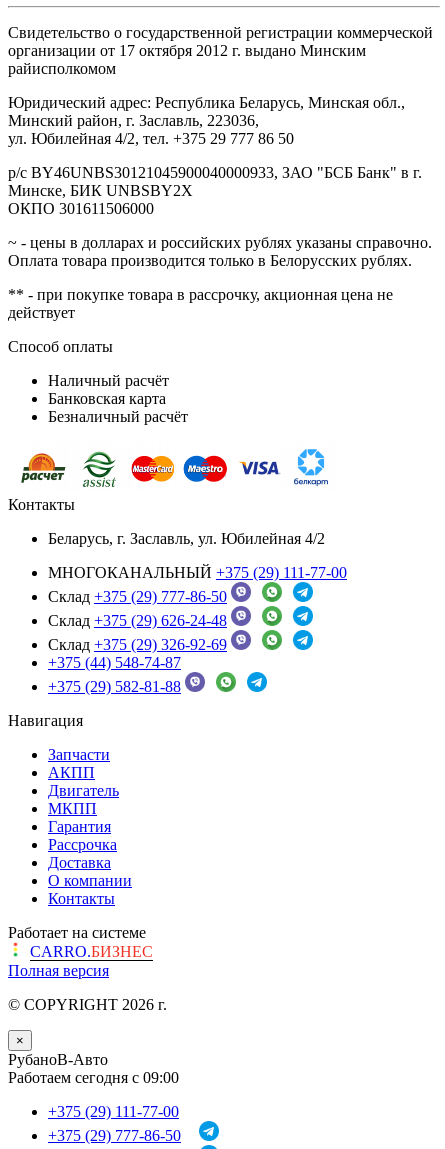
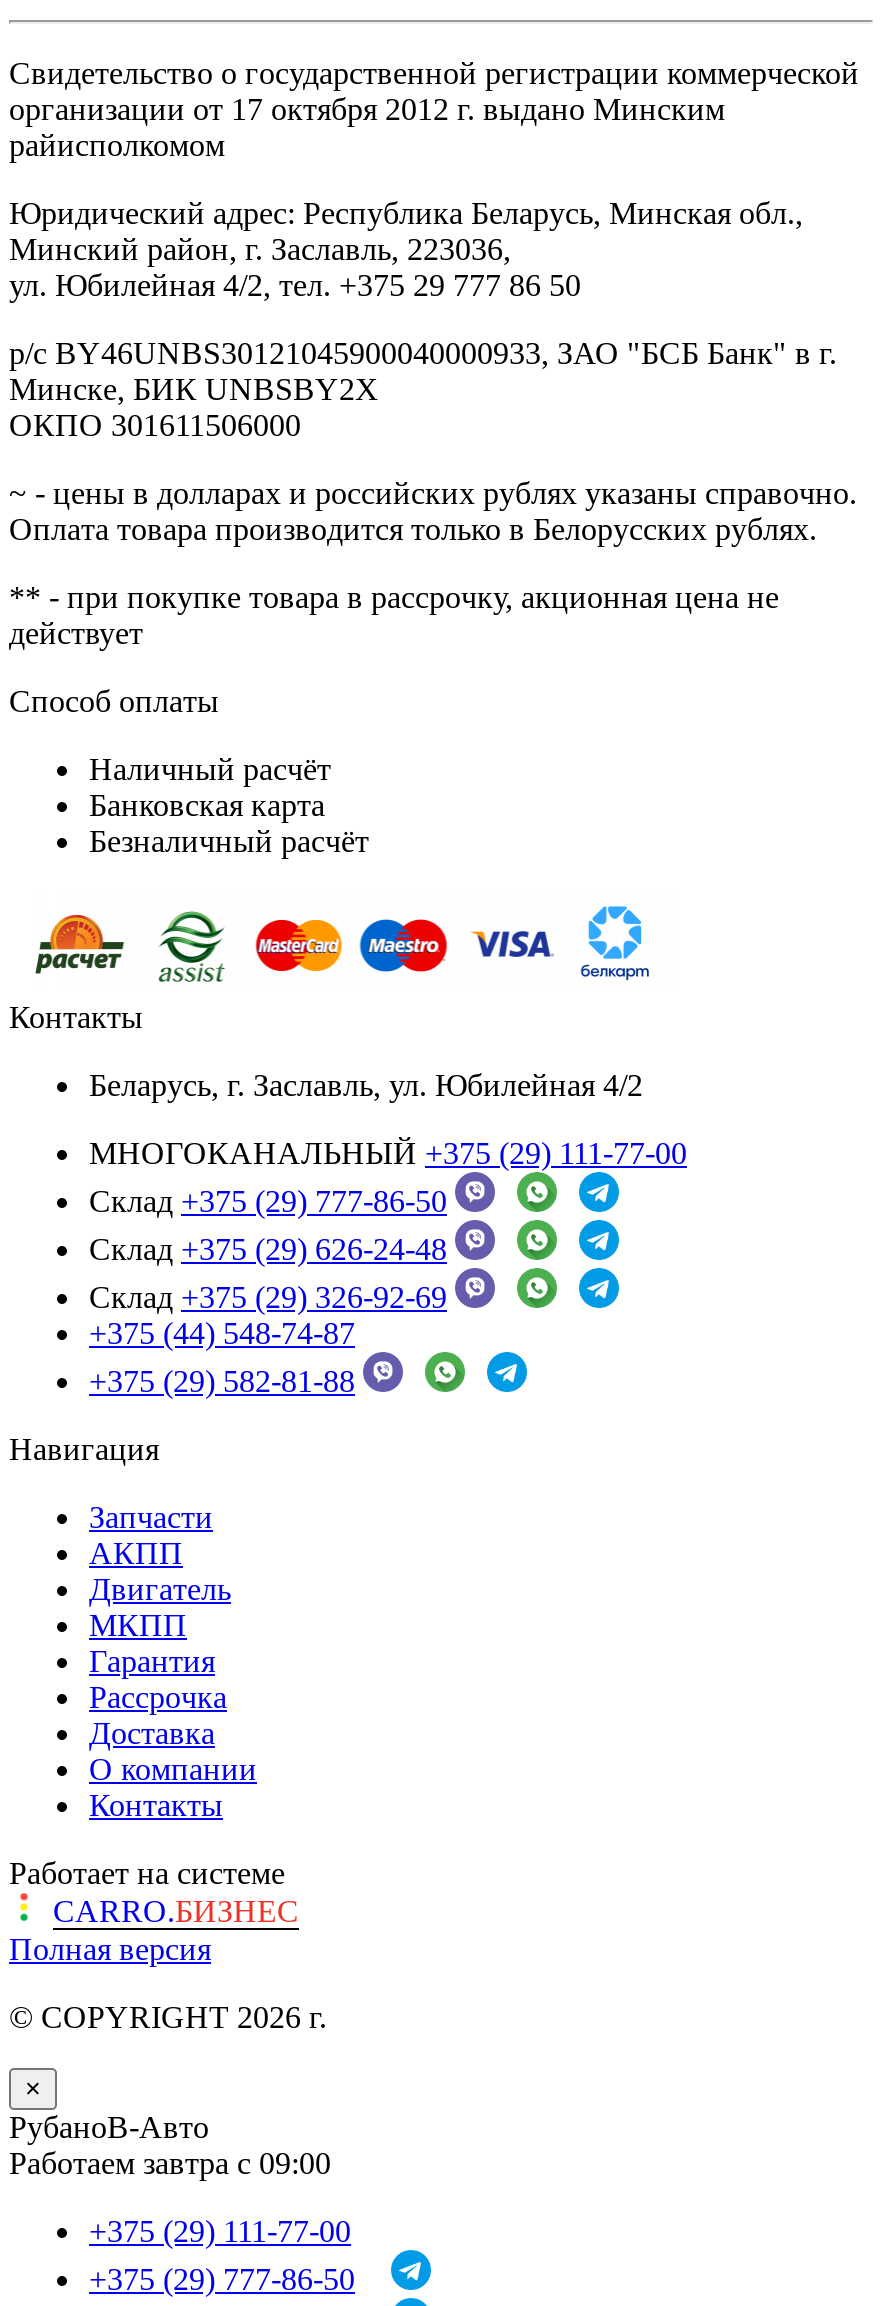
- Работаем сегодня с 09:00
+ Работаем завтра с 09:00
